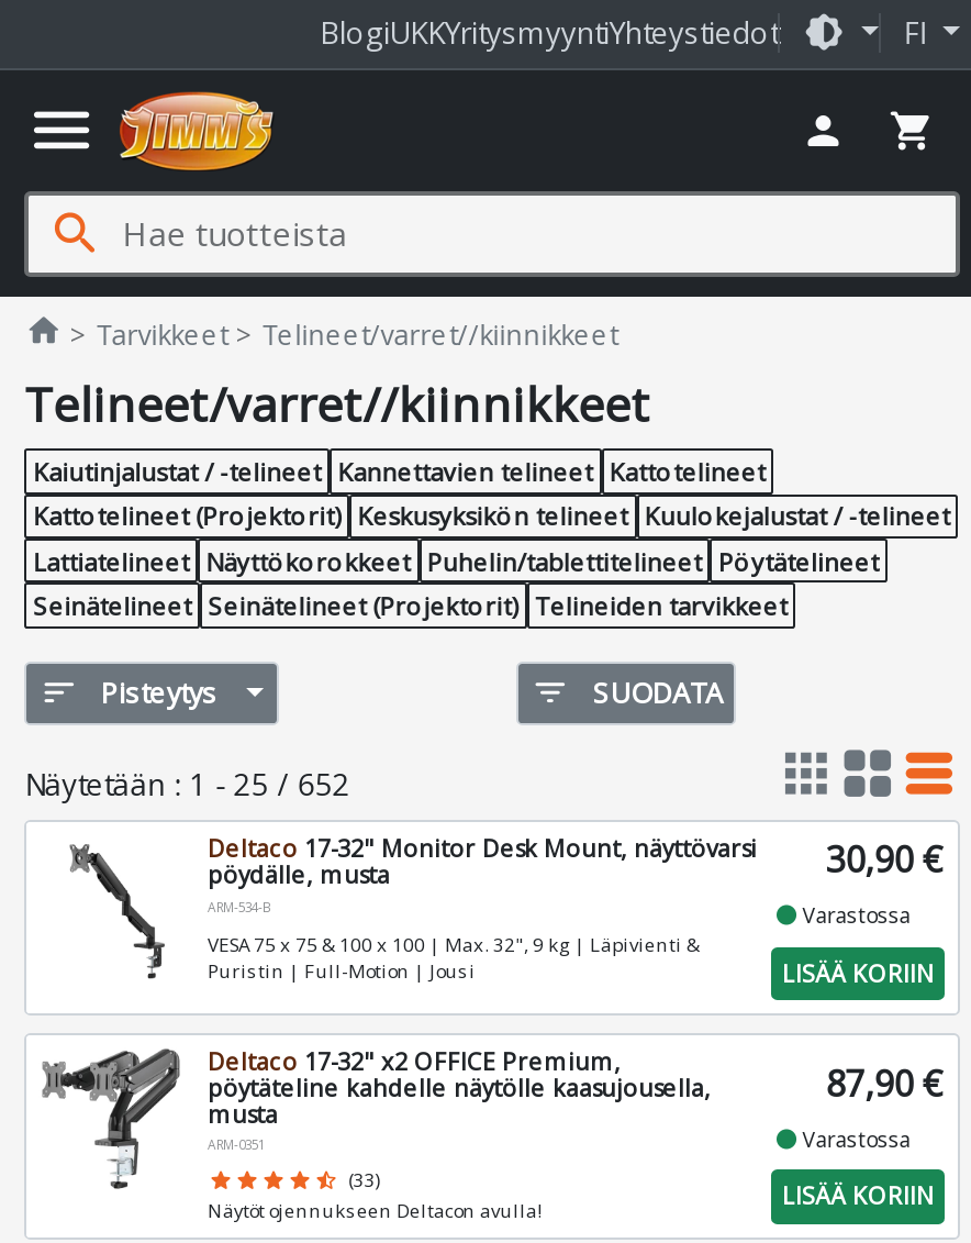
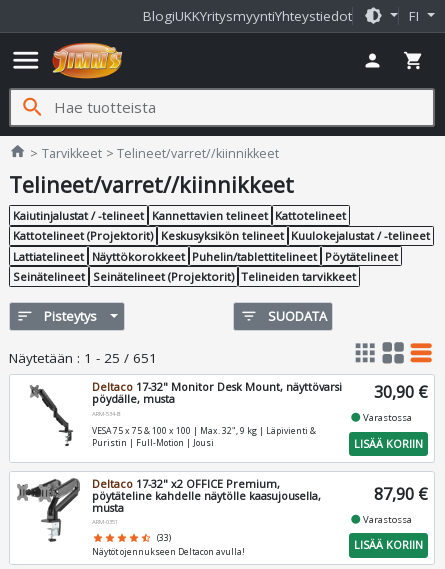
- Näytetään: 1 - 25 / 652
+ Näytetään: 1 - 25 / 651
